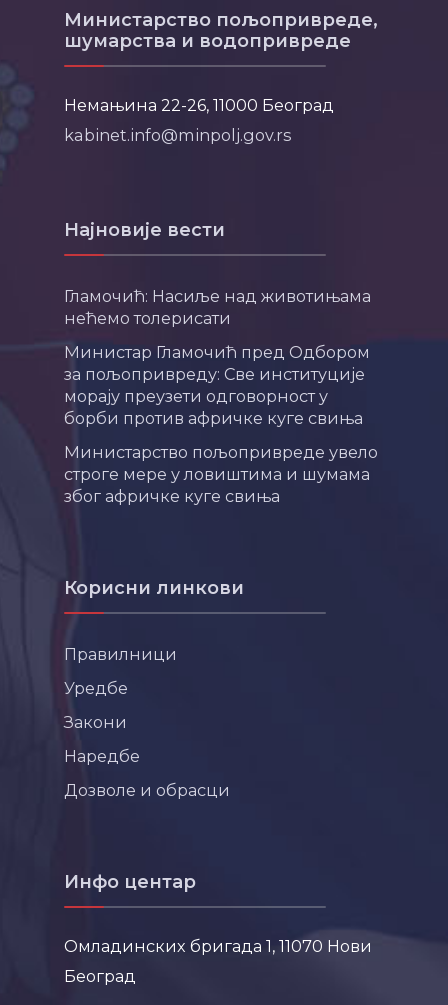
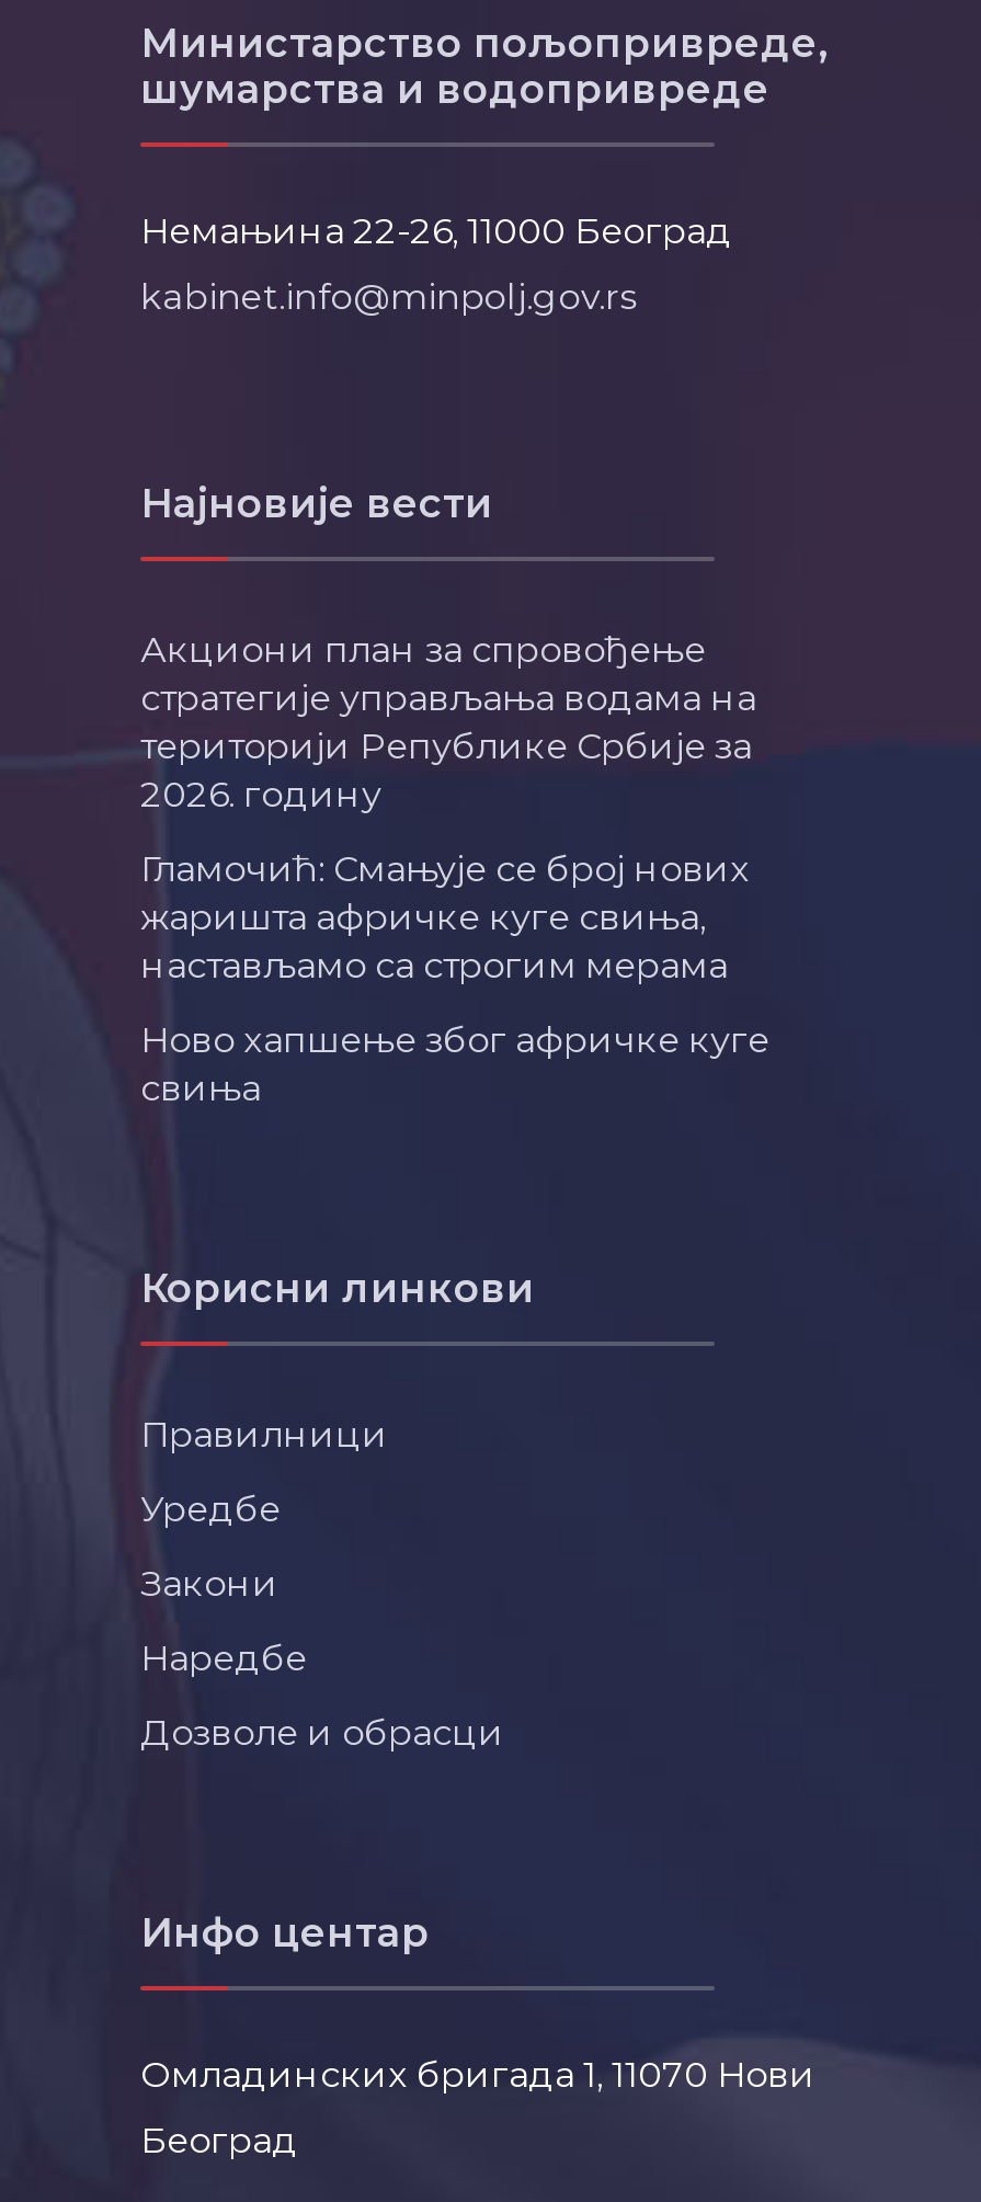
- Гламочић: Насиље над животињама
- нећемо толерисати
+ Акциони план за спровођење
+ стратегије управљања водама на
+ територији Републике Србије за
+ 2026. годину

- Министар Гламочић пред Одбором
- за пољопривреду: Све институције
- морају преузети одговорност у
- борби против афричке куге свиња
+ Гламочић: Смањује се број нових
+ жаришта афричке куге свиња,
+ настављамо са строгим мерама

- Министарство пољопривреде увело
- строге мере у ловиштима и шумама
- због афричке куге свиња
+ Ново хапшење због афричке куге
+ свиња
